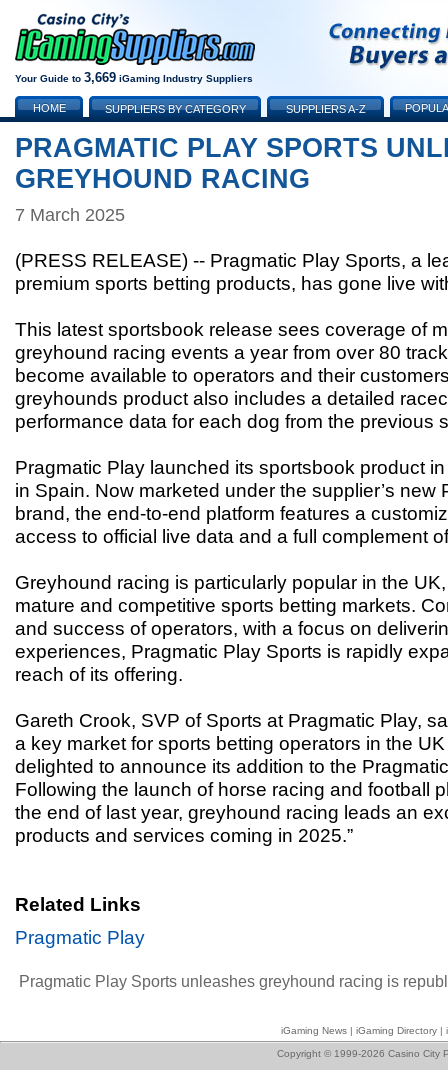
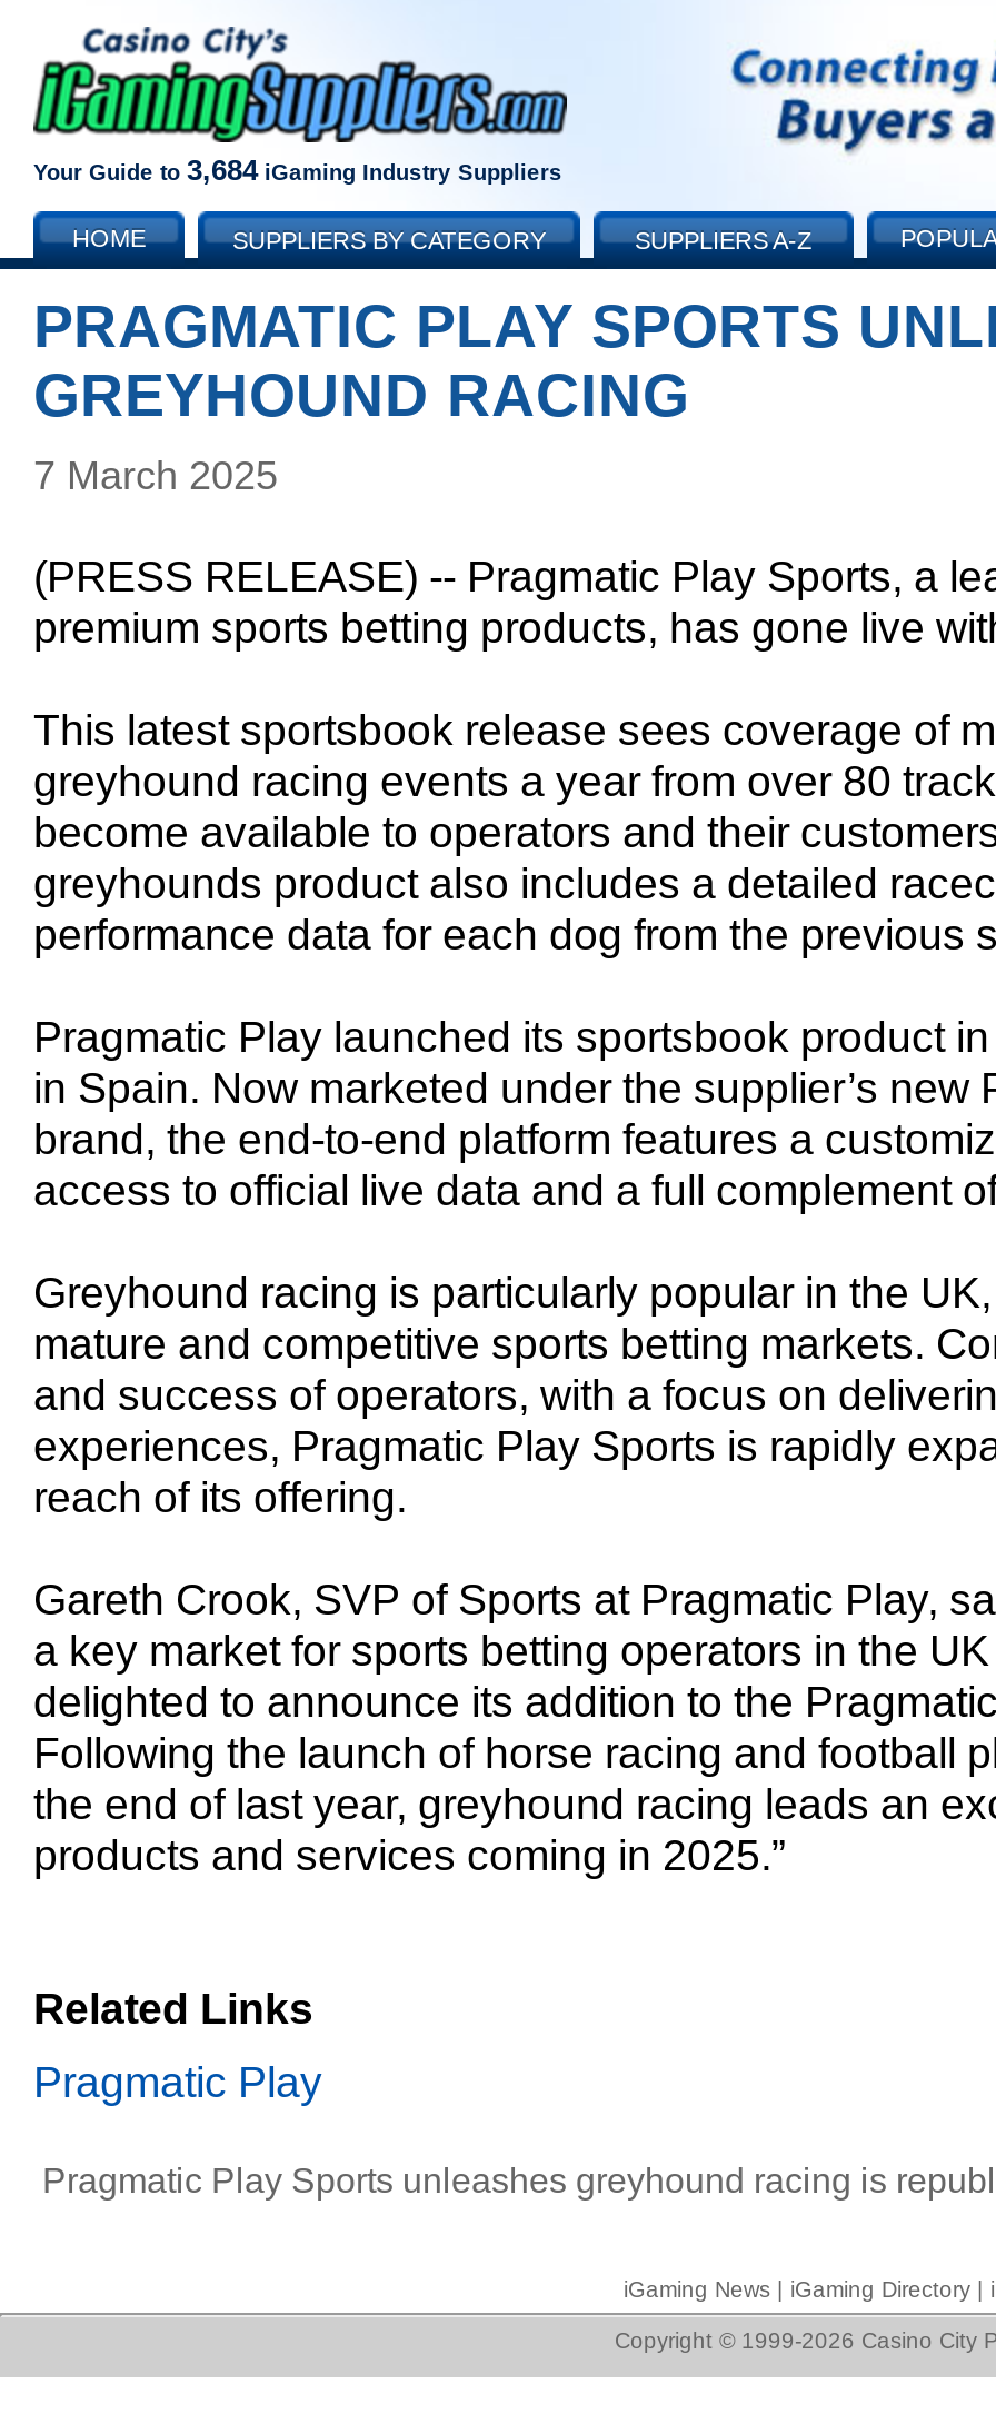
- Your Guide to 3,669 iGaming Industry Suppliers
+ Your Guide to 3,684 iGaming Industry Suppliers
